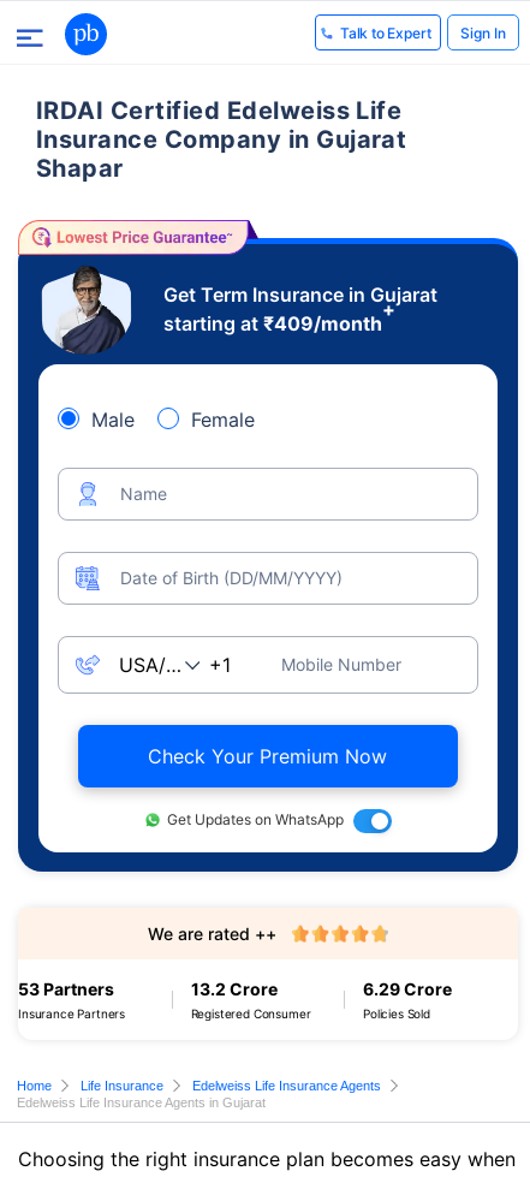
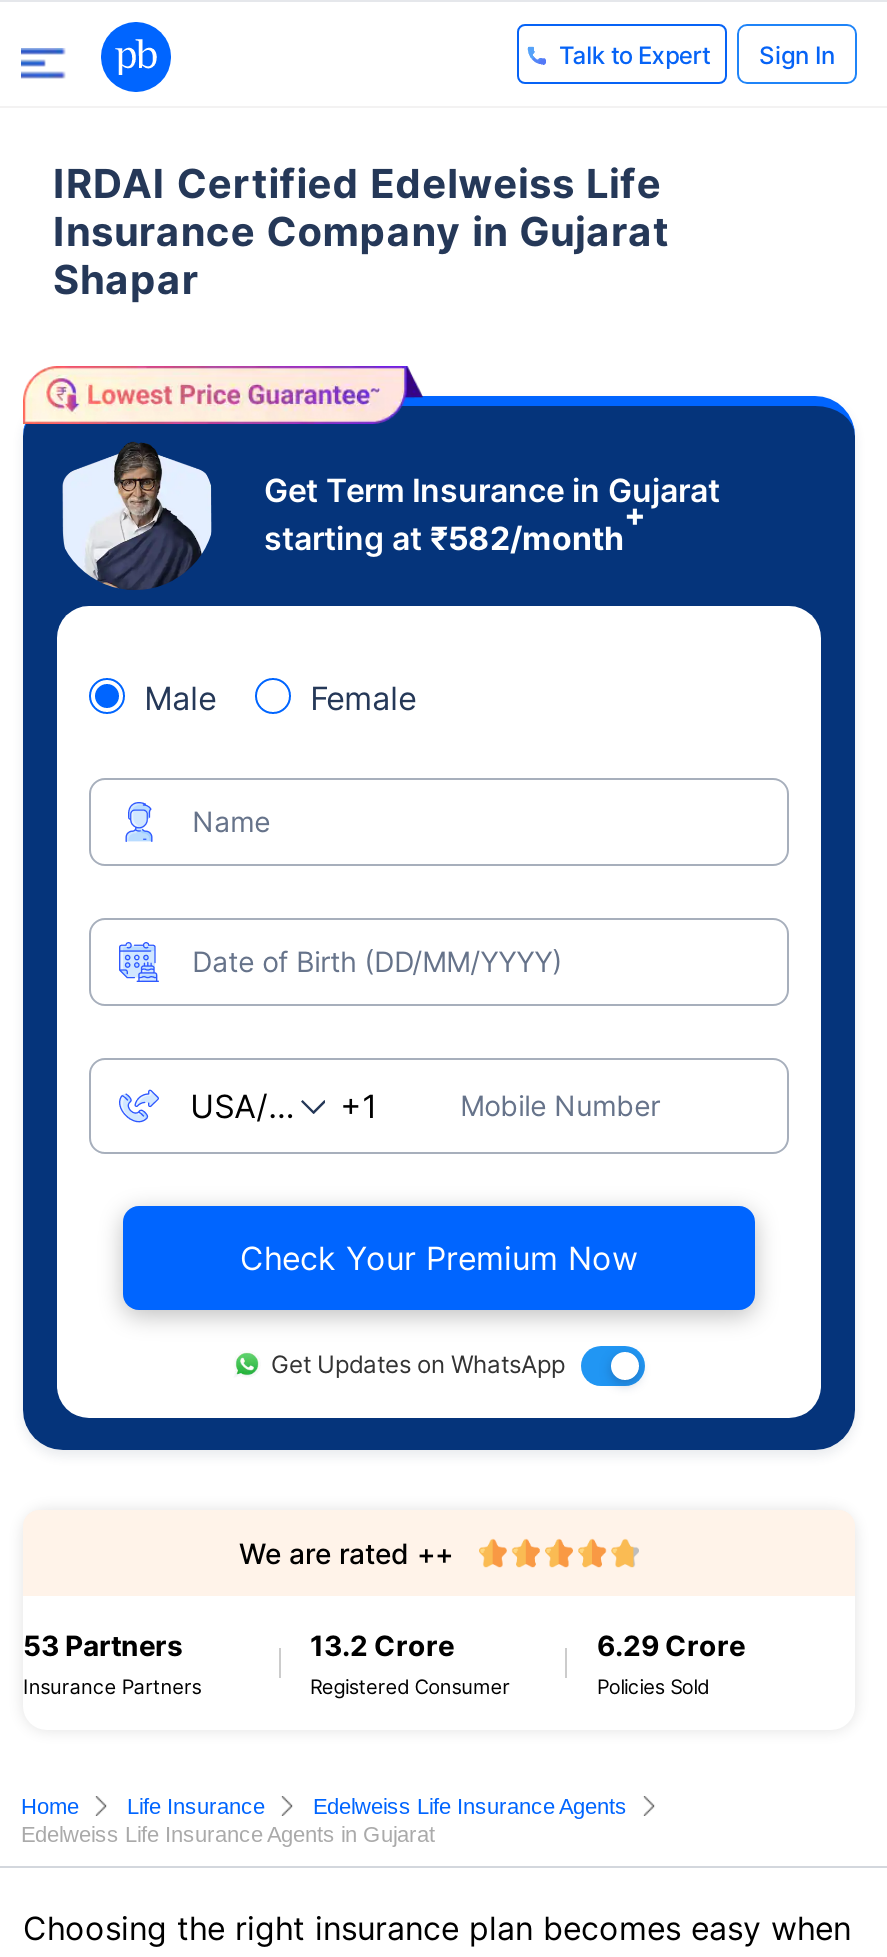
- starting at ₹409/month
+ starting at ₹582/month
